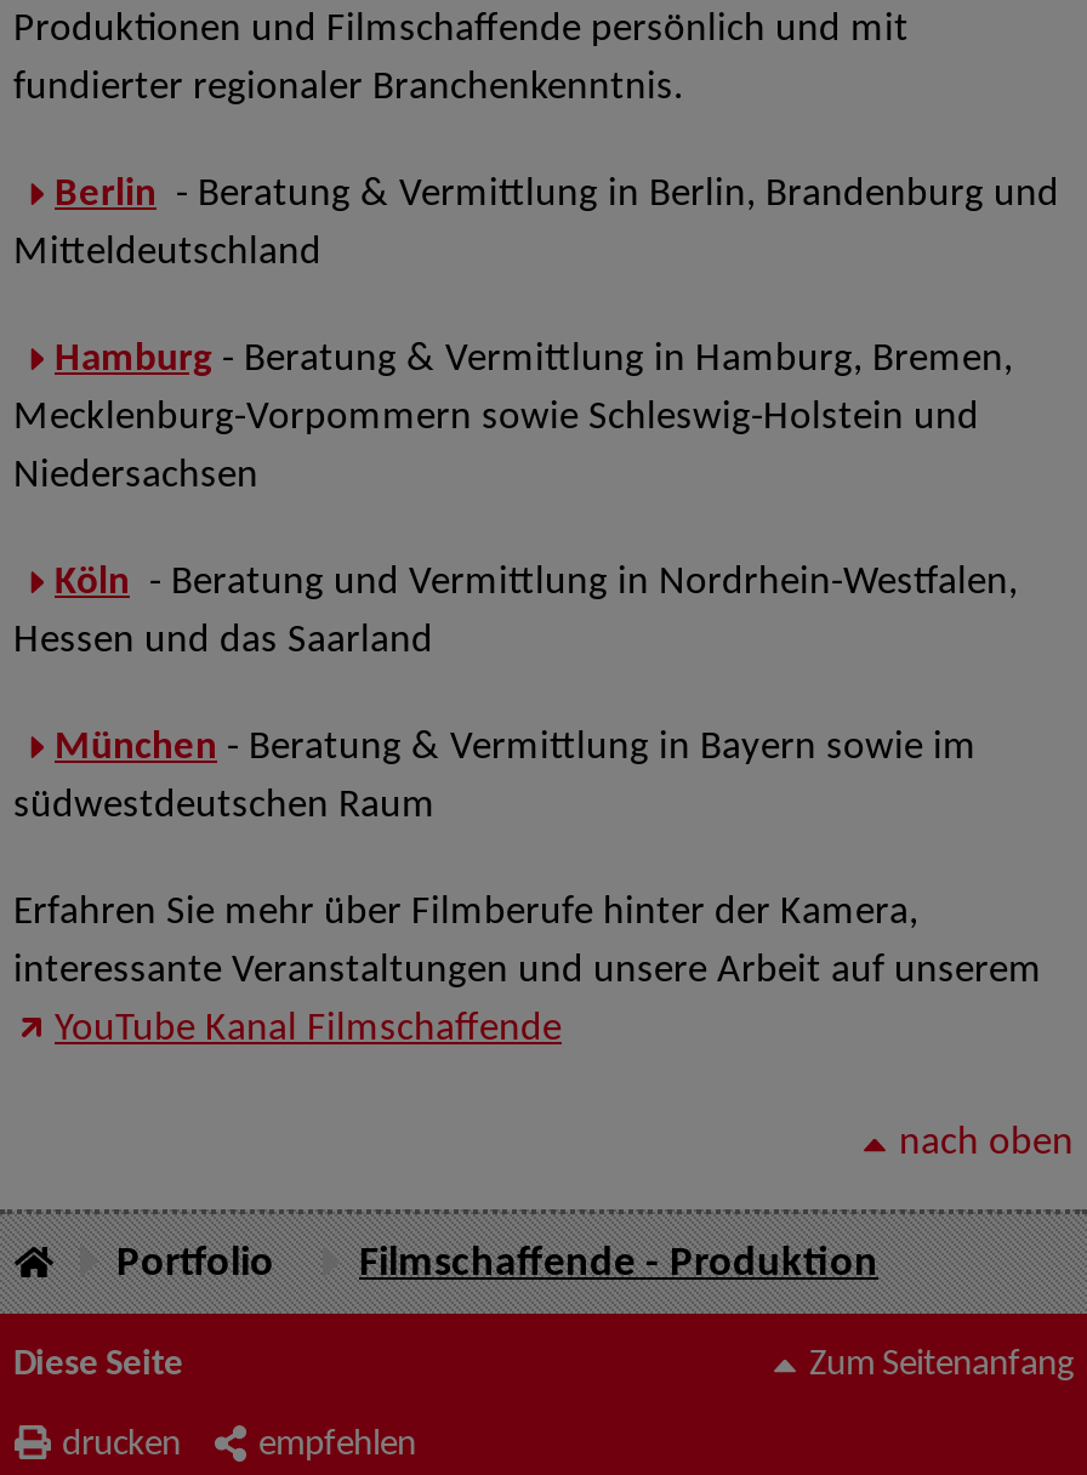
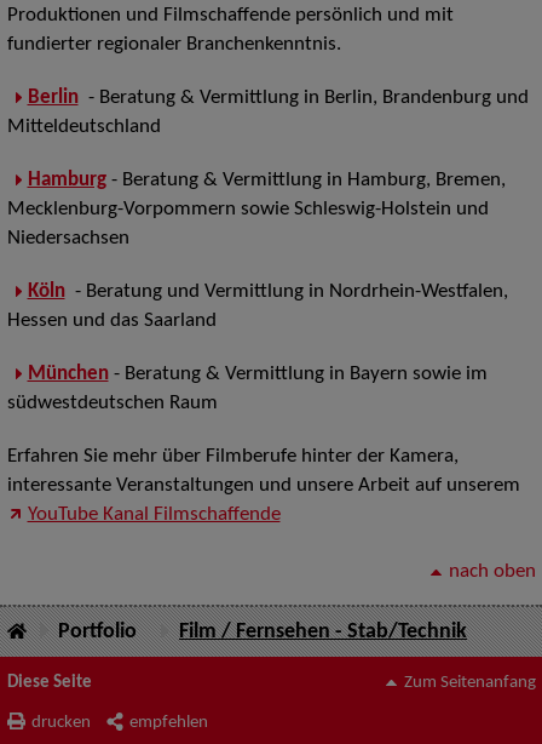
- Filmschaffende - Produktion
+ Film / Fernsehen - Stab/Technik
